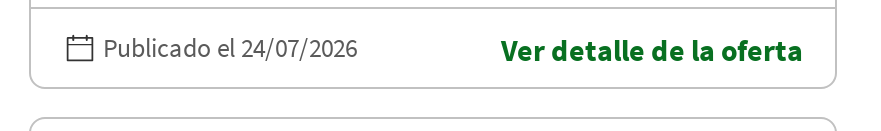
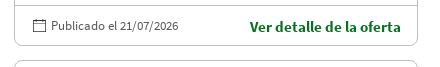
- Publicado el 24/07/2026
+ Publicado el 21/07/2026
